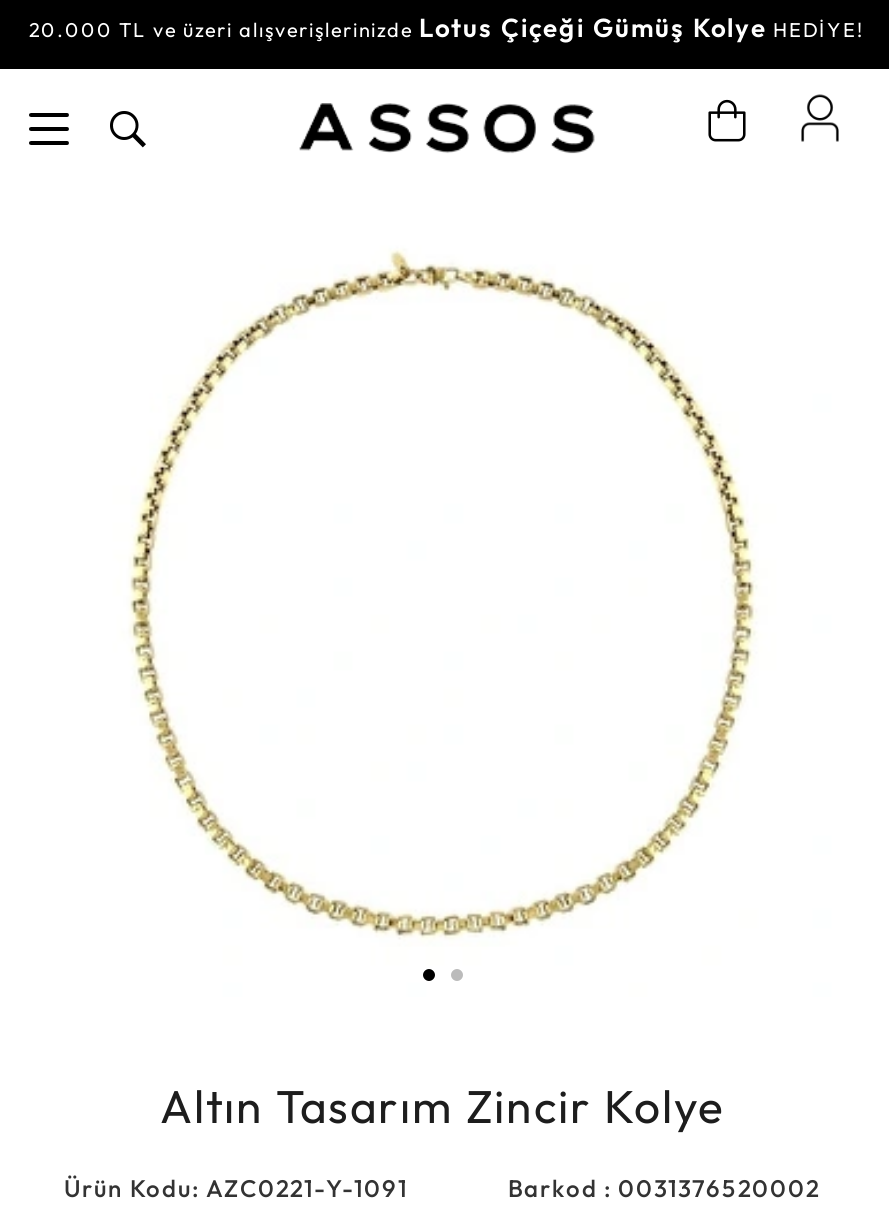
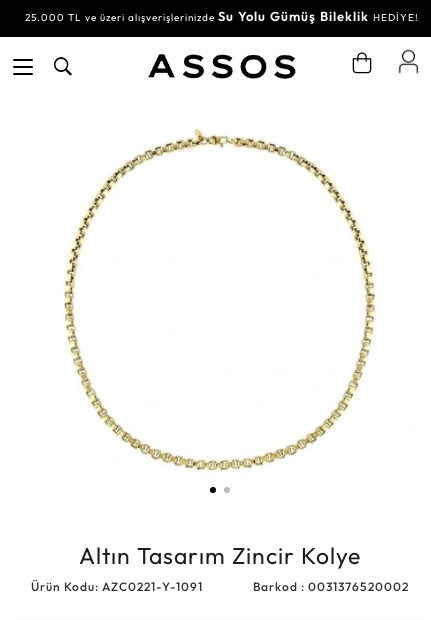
- 20.000 TL ve üzeri alışverişlerinizde Lotus Çiçeği Gümüş Kolye HEDİYE!
+ 25.000 TL ve üzeri alışverişlerinizde Su Yolu Gümüş Bileklik HEDİYE!
